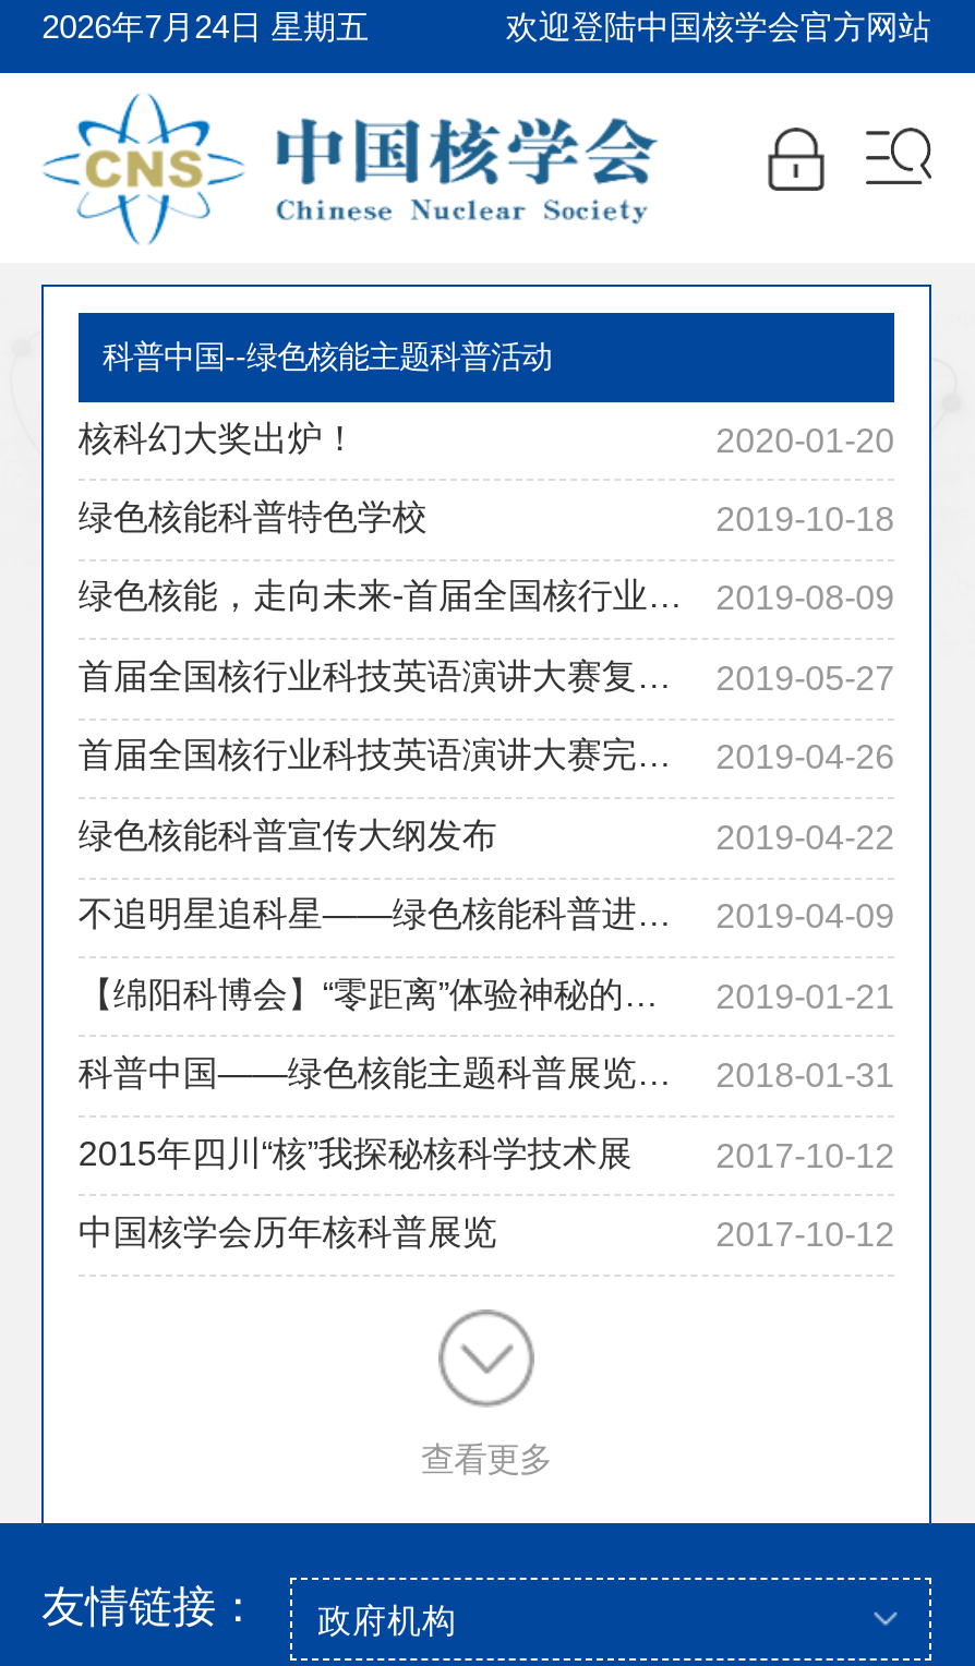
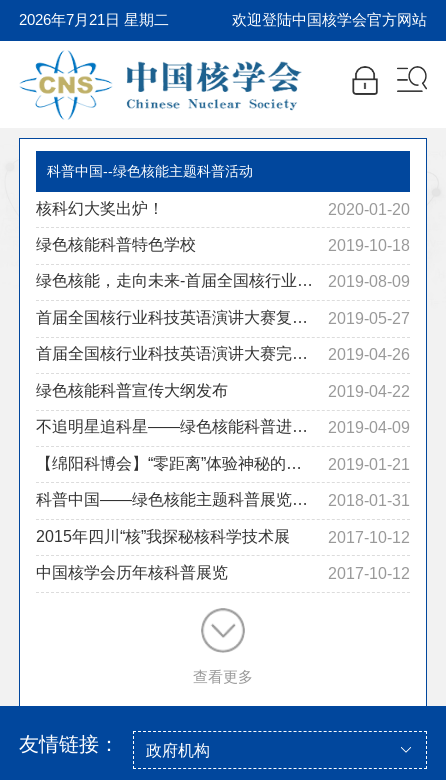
- 2026年7月24日 星期五
+ 2026年7月21日 星期二
